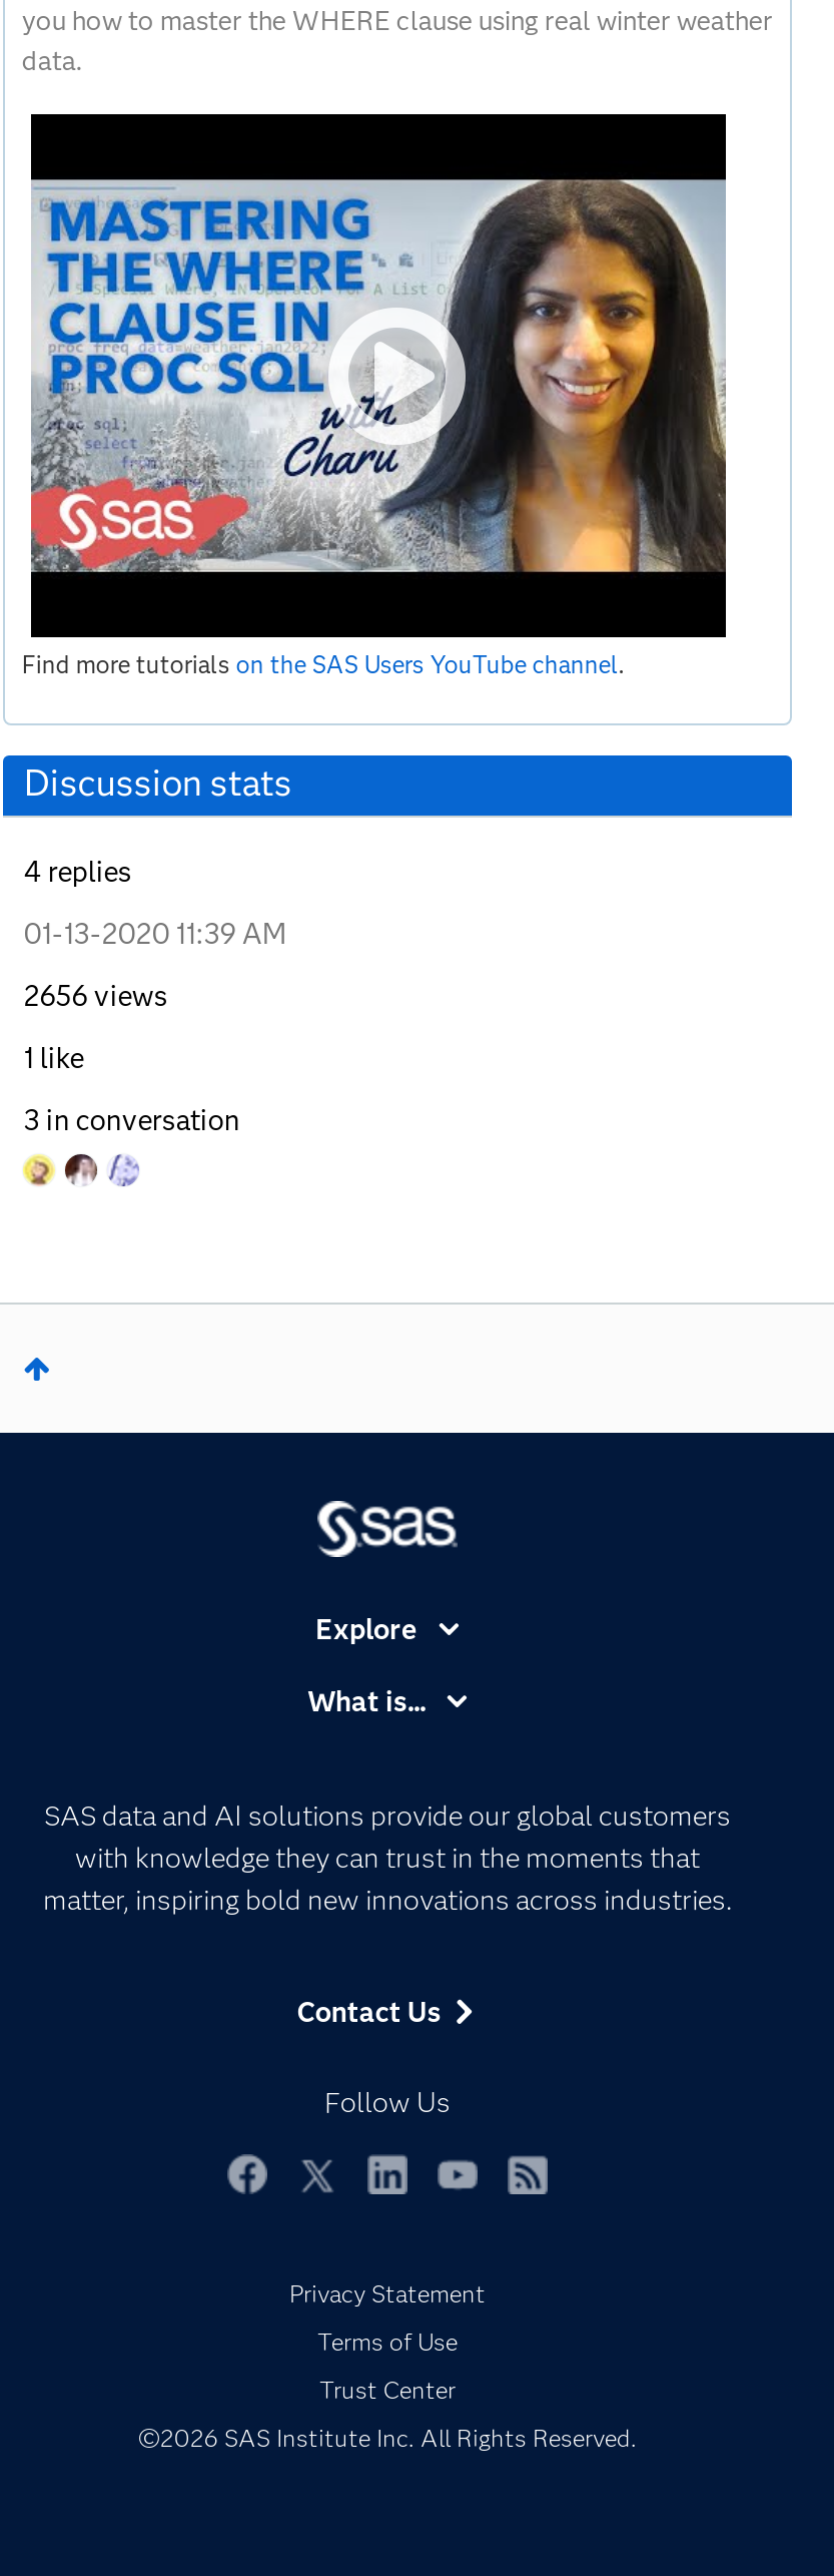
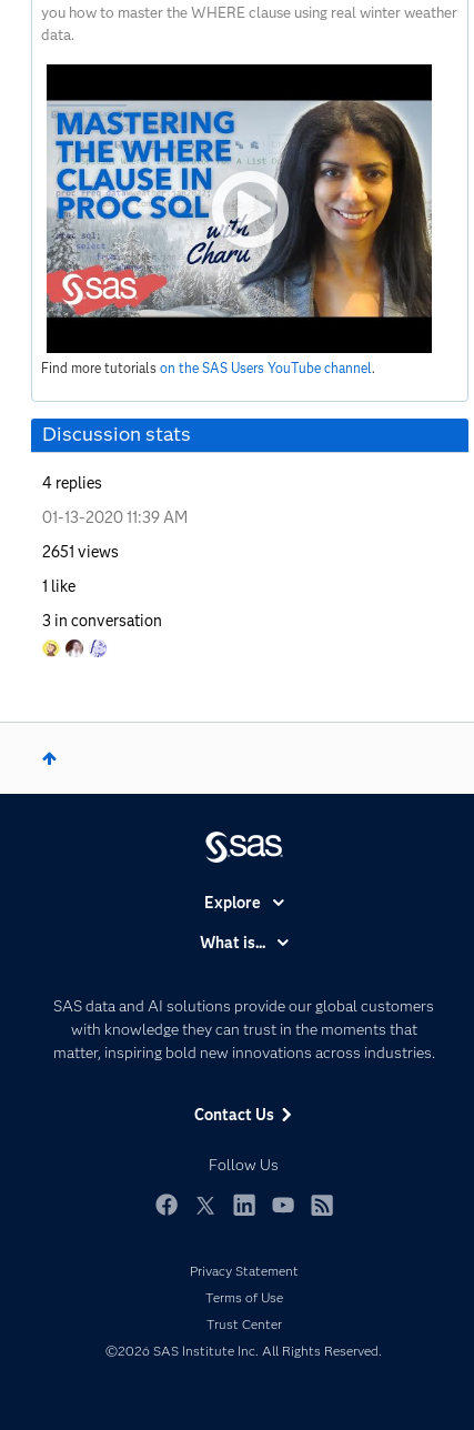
- 2656 views
+ 2651 views
